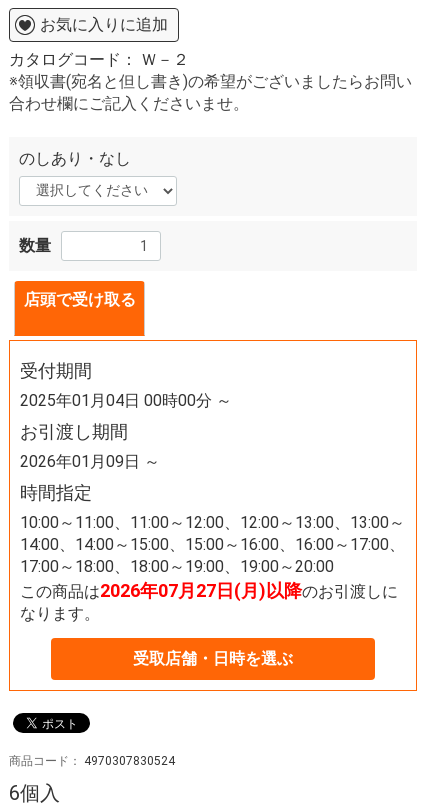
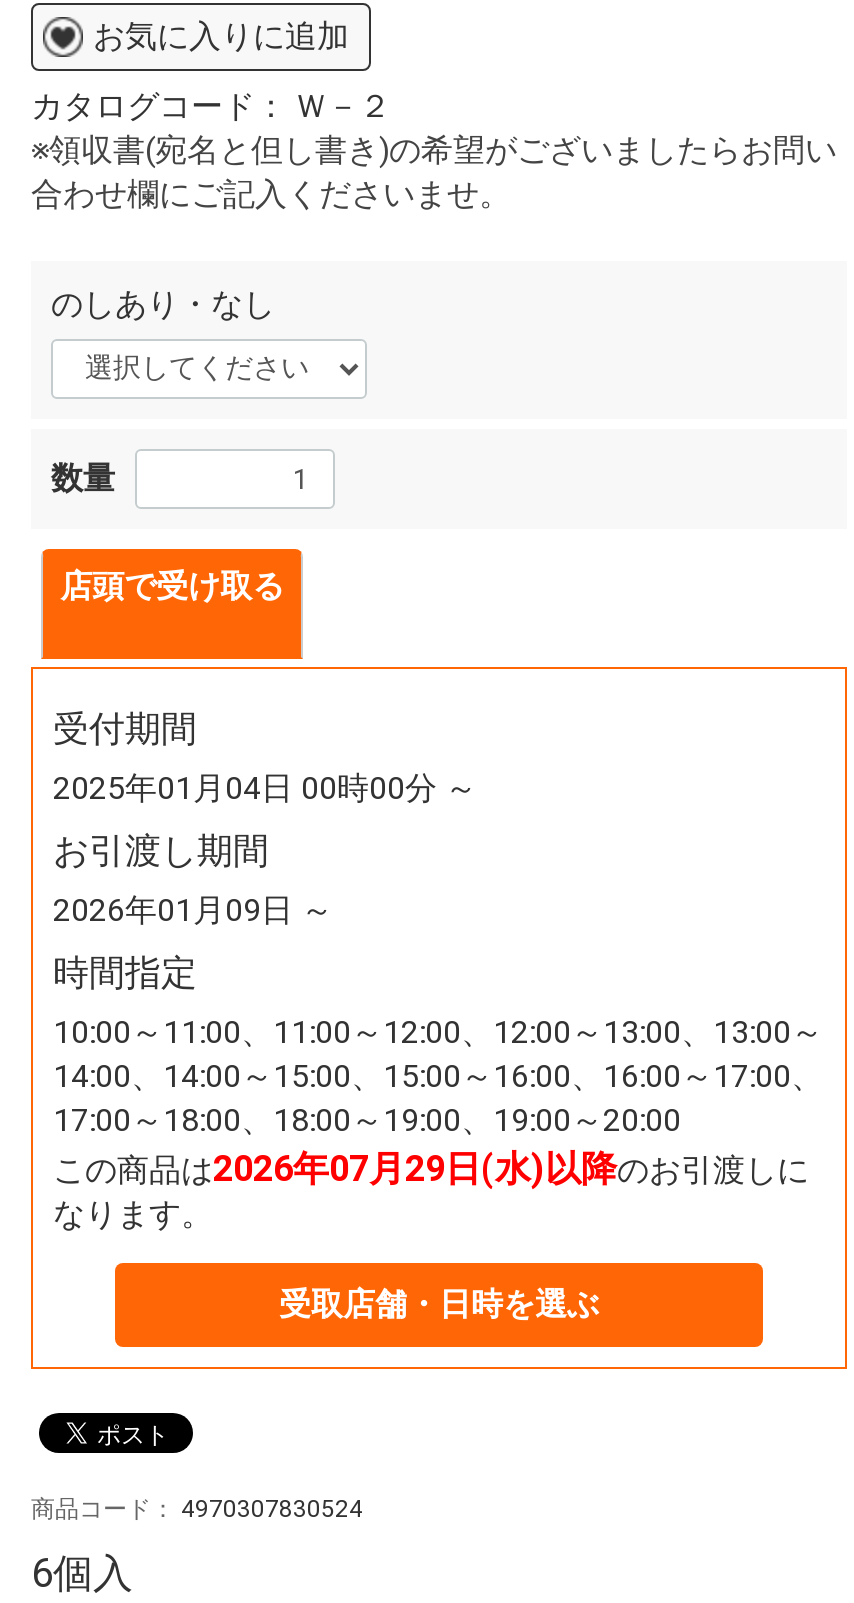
- この商品は2026年07月27日(月)以降のお引渡しに
+ この商品は2026年07月29日(水)以降のお引渡しに
